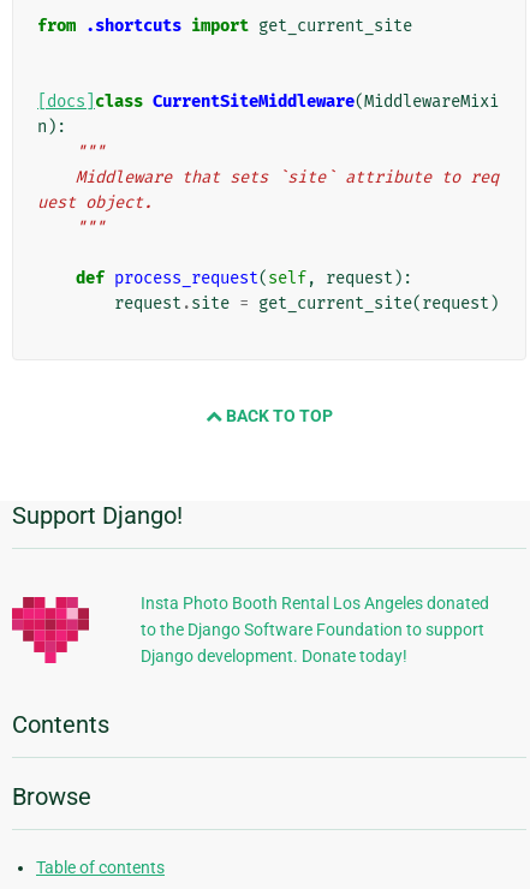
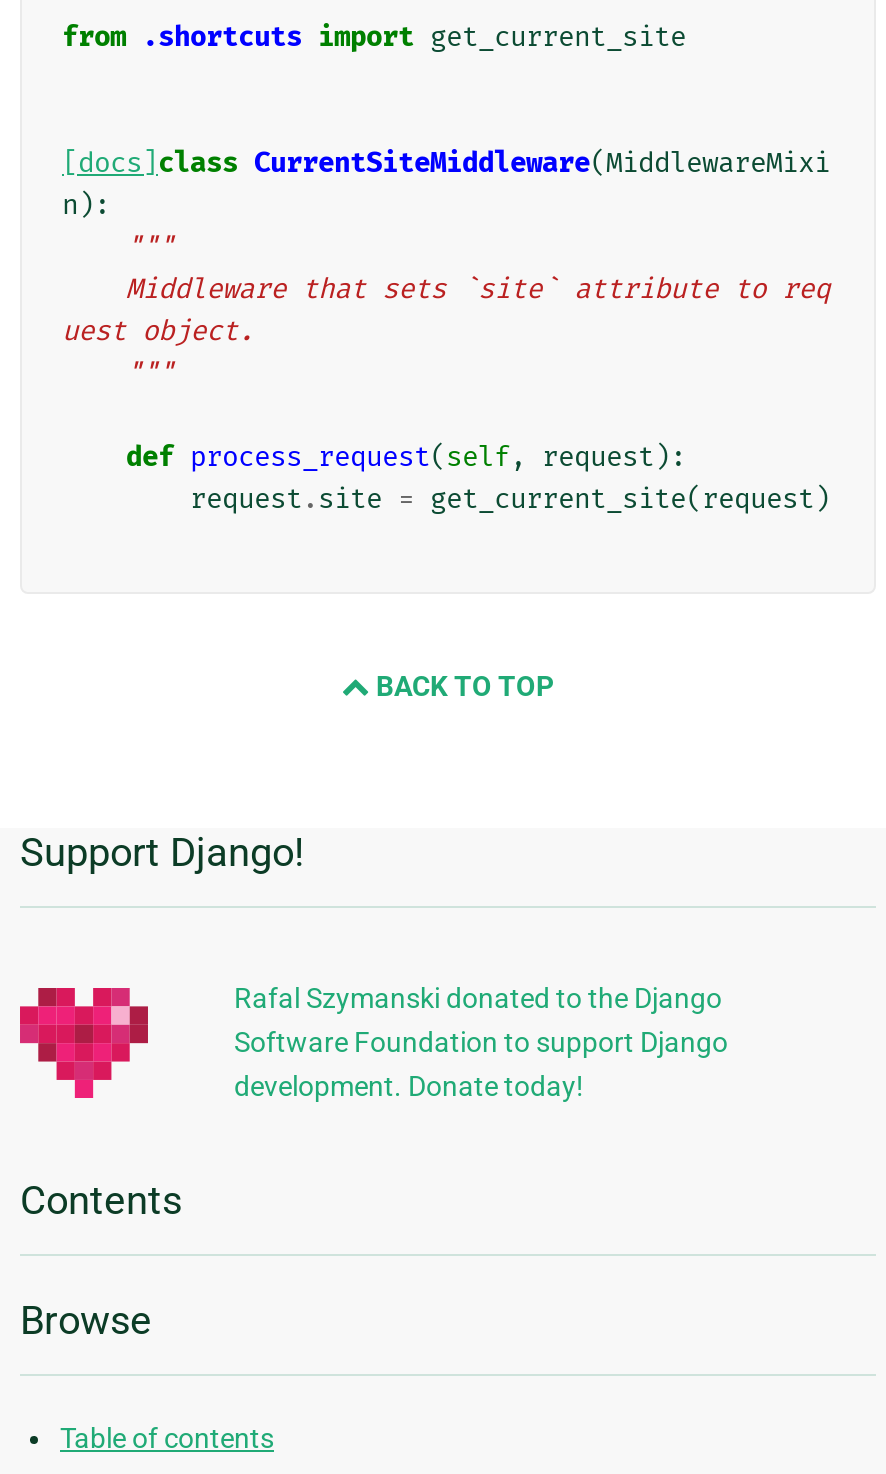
- Insta Photo Booth Rental Los Angeles donated
- to the Django Software Foundation to support
- Django development. Donate today!
+ Rafal Szymanski donated to the Django
+ Software Foundation to support Django
+ development. Donate today!
